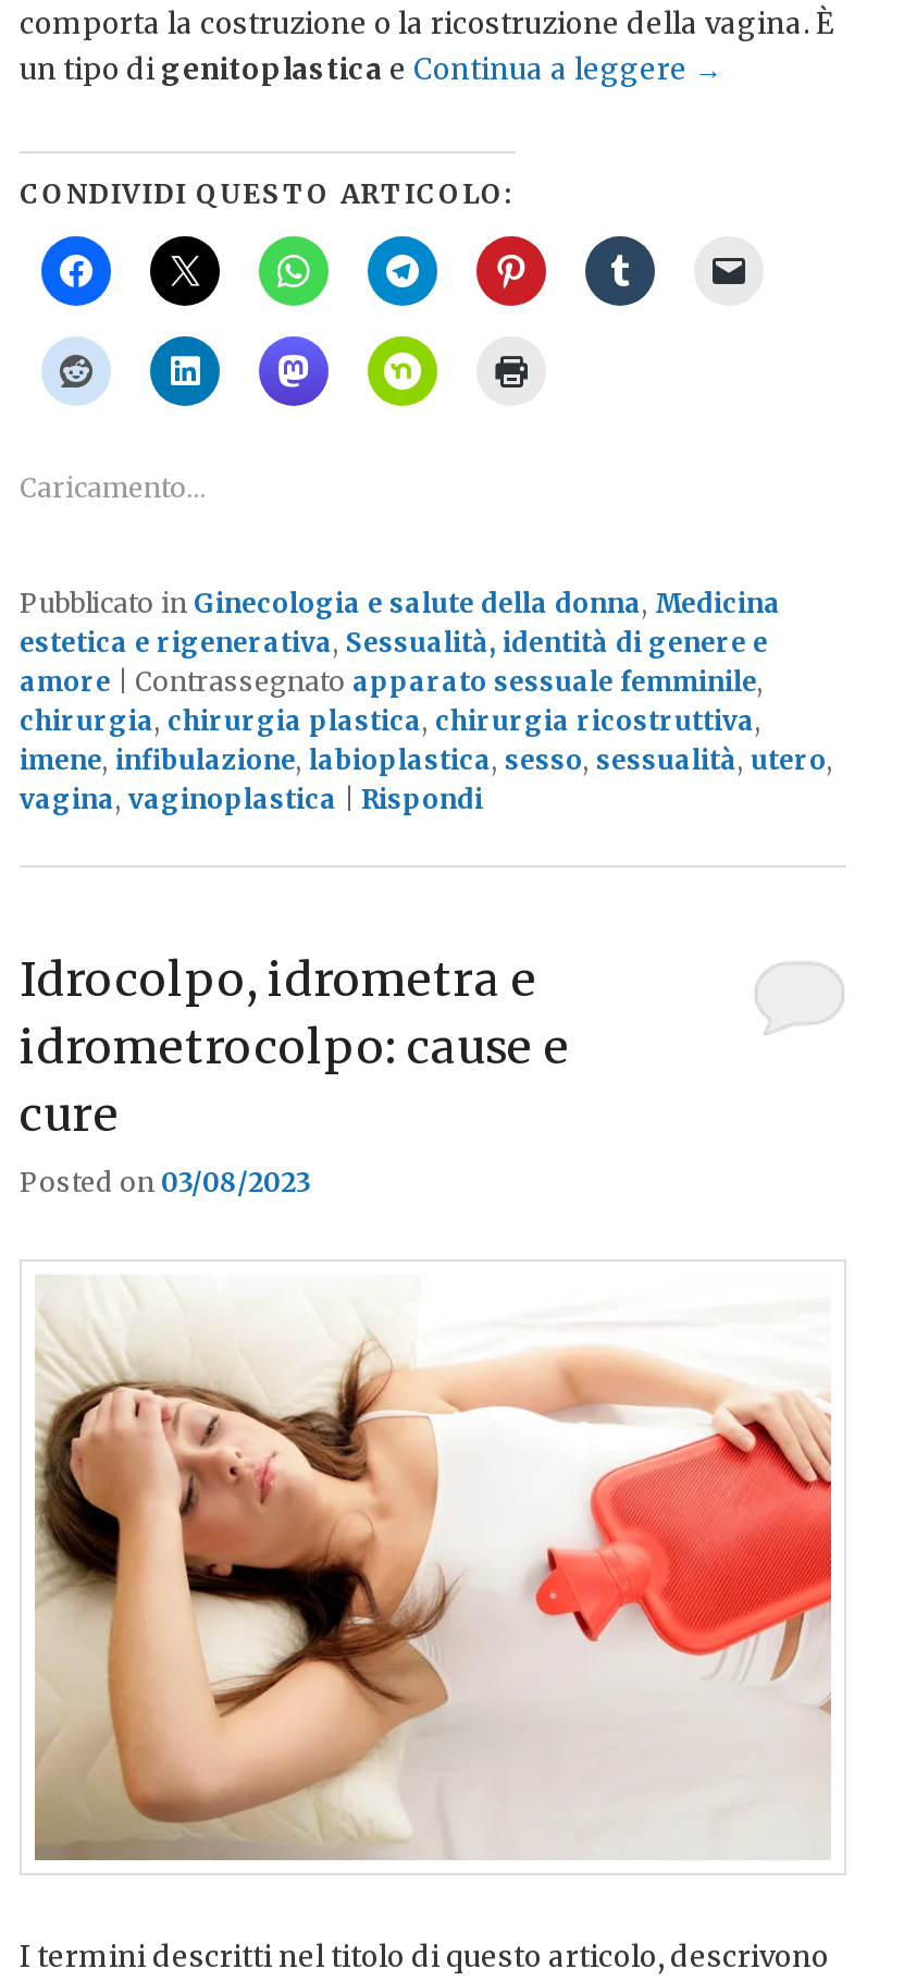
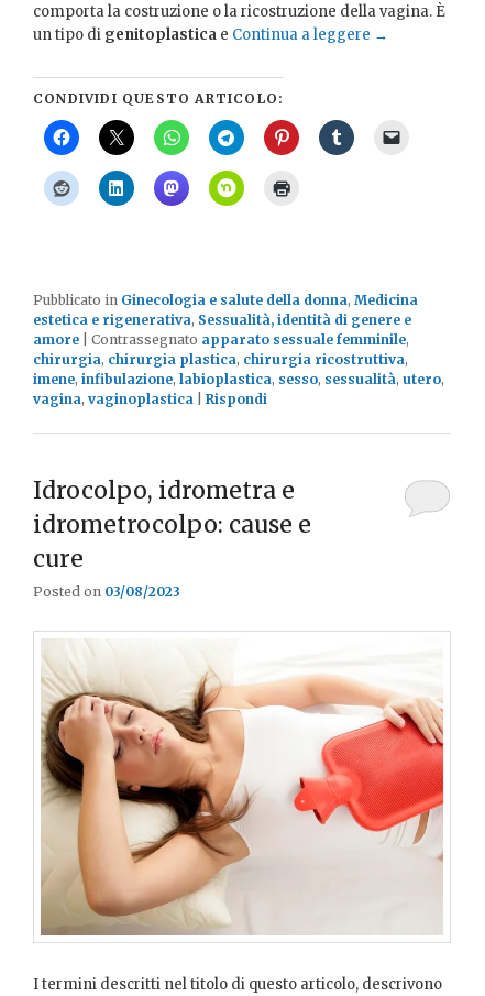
- Caricamento...
